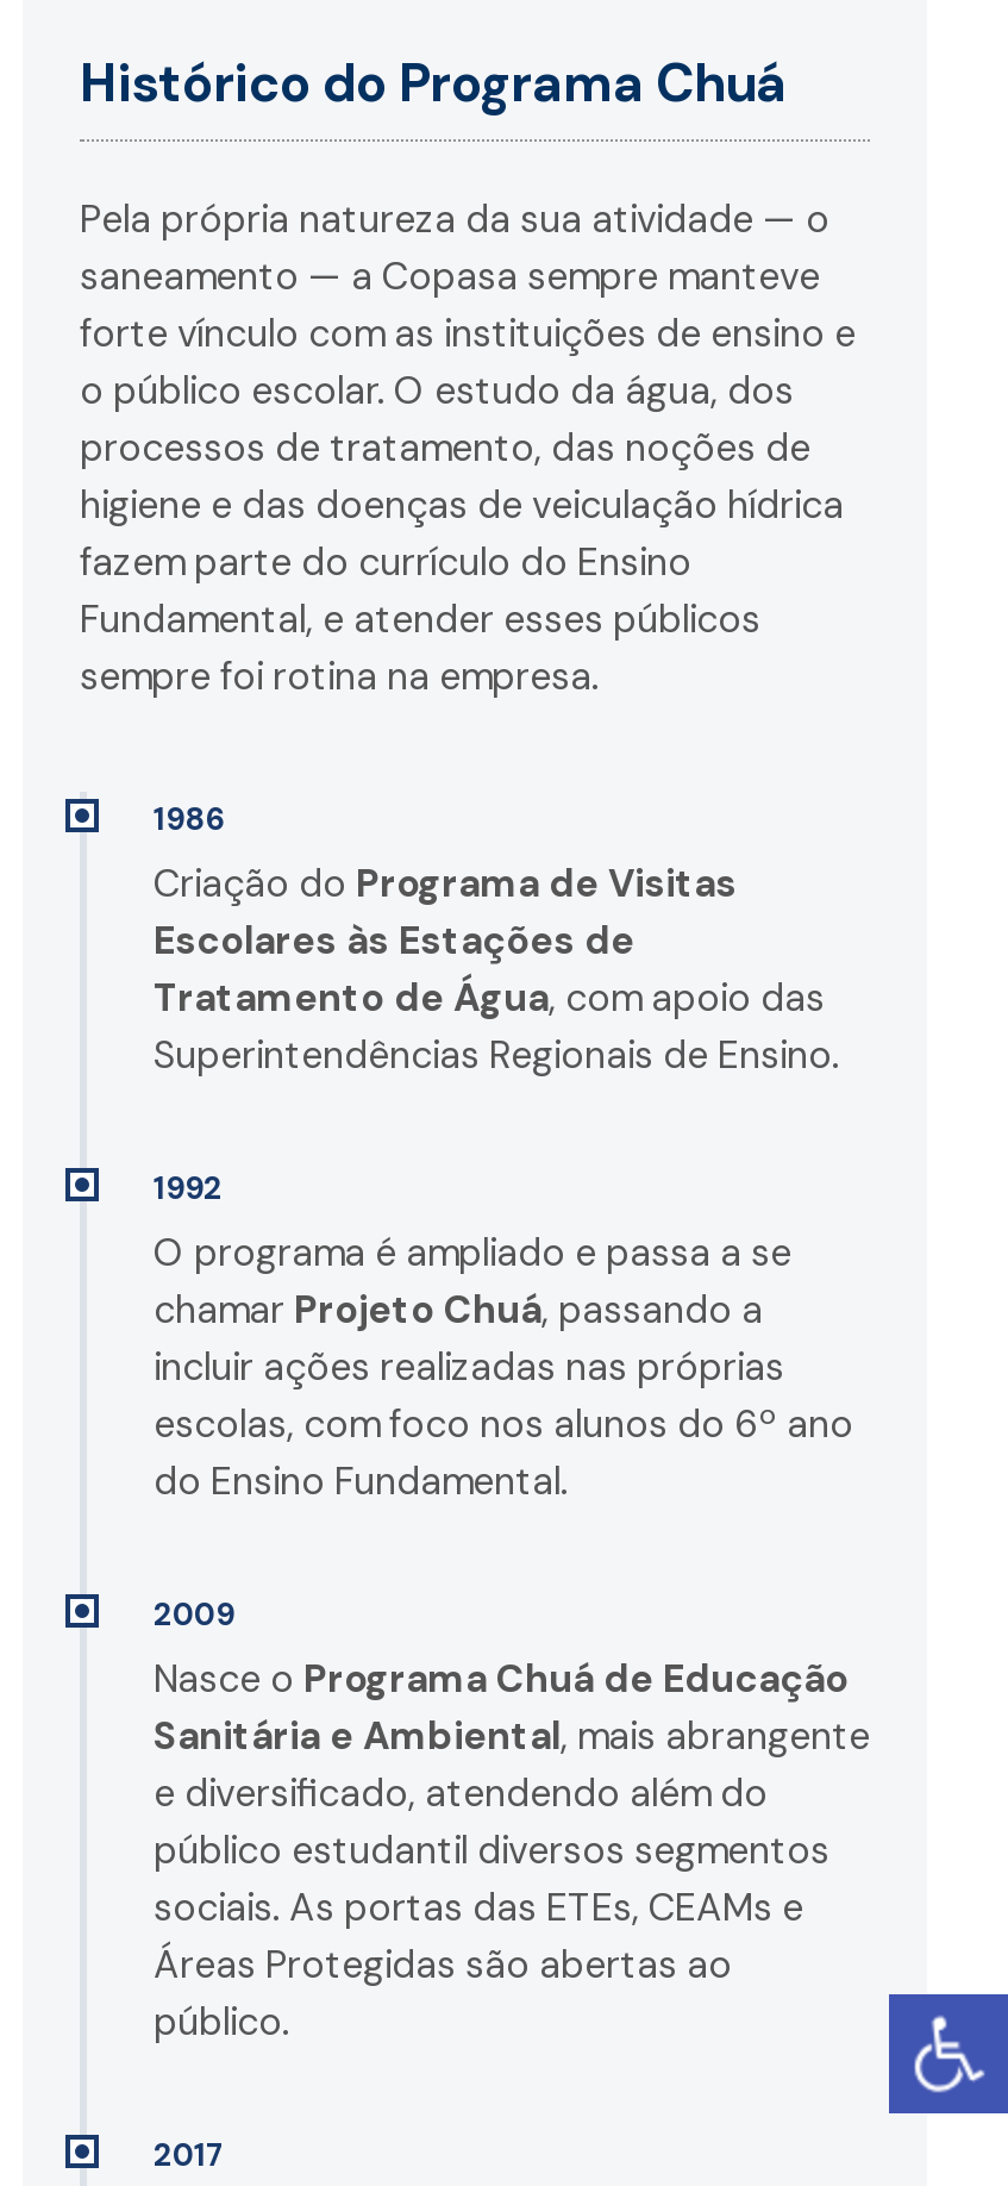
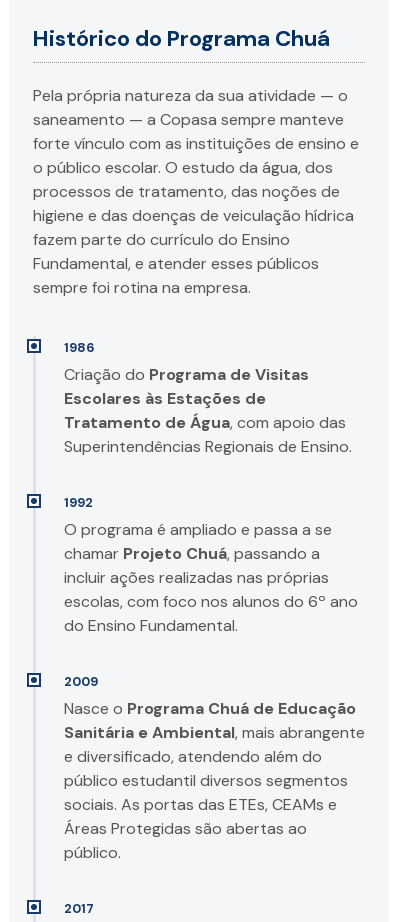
- [image]
